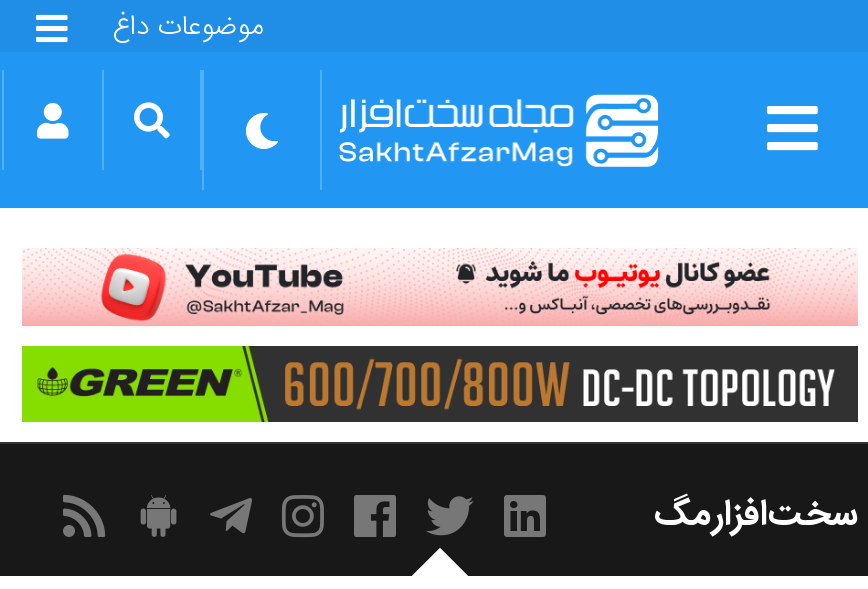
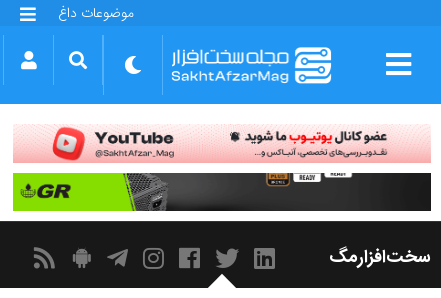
- [image]
+ [image]
